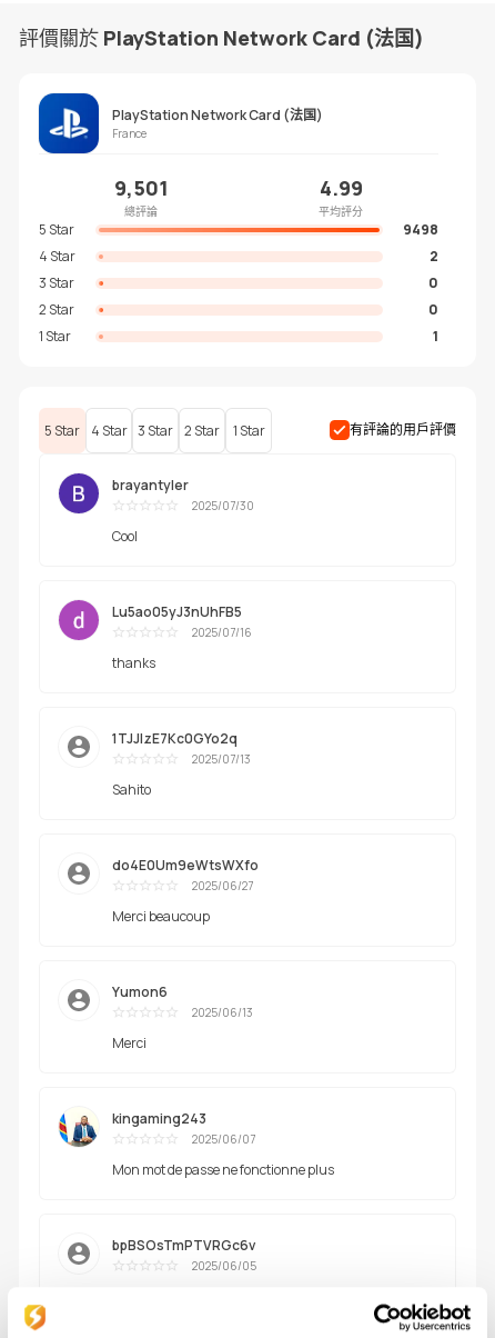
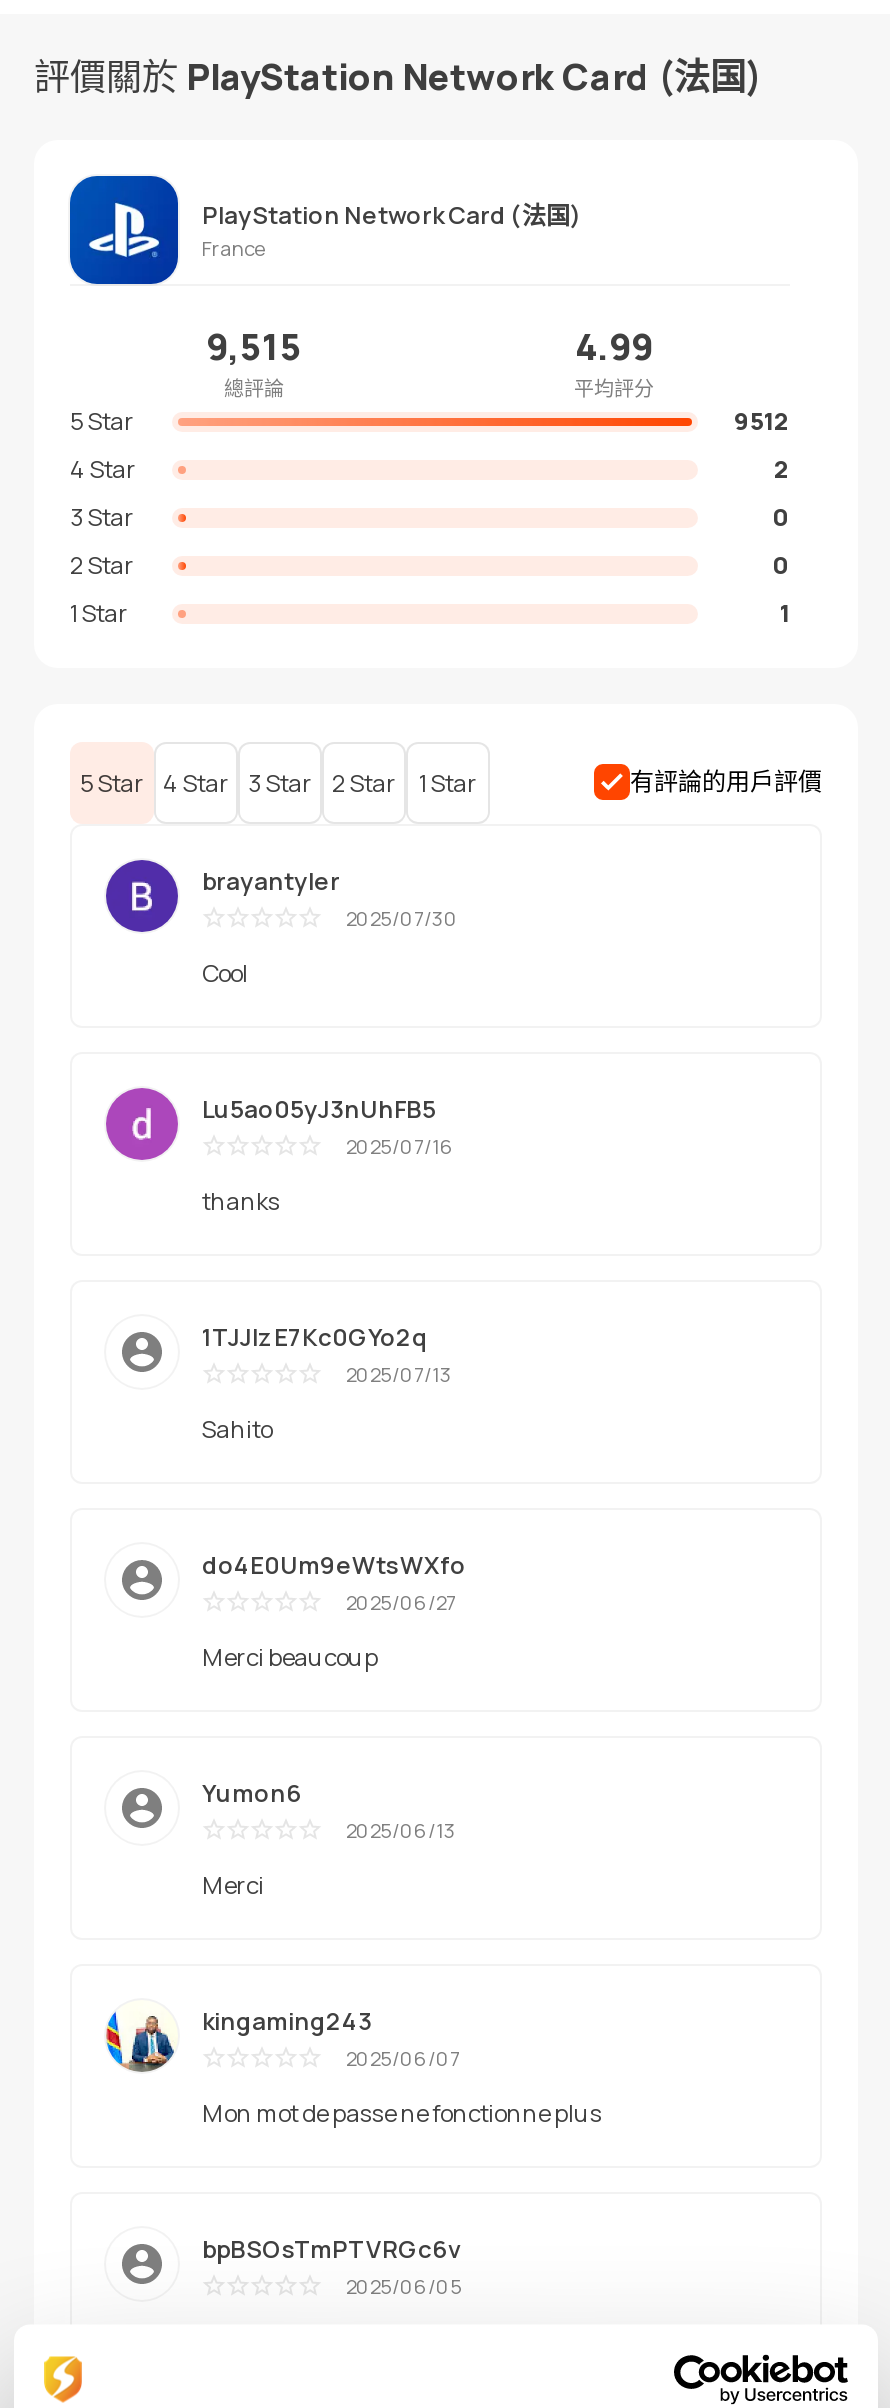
- 9,501
+ 9,515

- 9498
+ 9512
